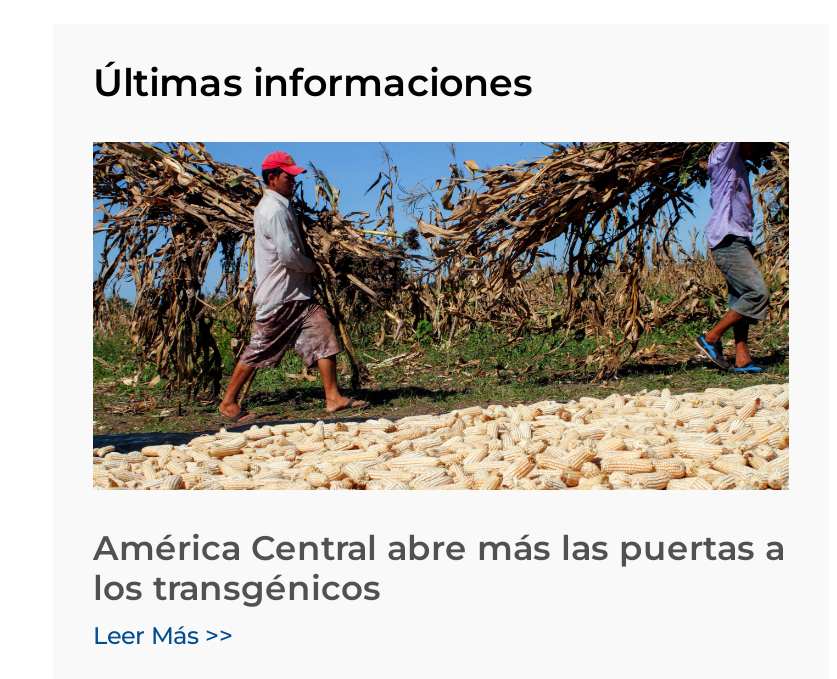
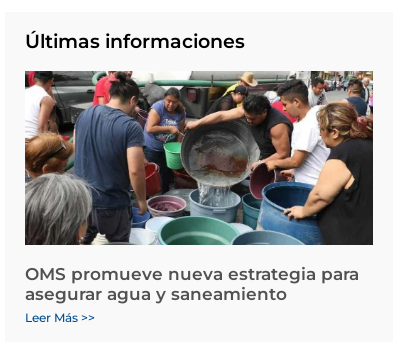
- [image]
- América Central abre más las puertas a
- los transgénicos
+ [image]
+ OMS promueve nueva estrategia para
+ asegurar agua y saneamiento
